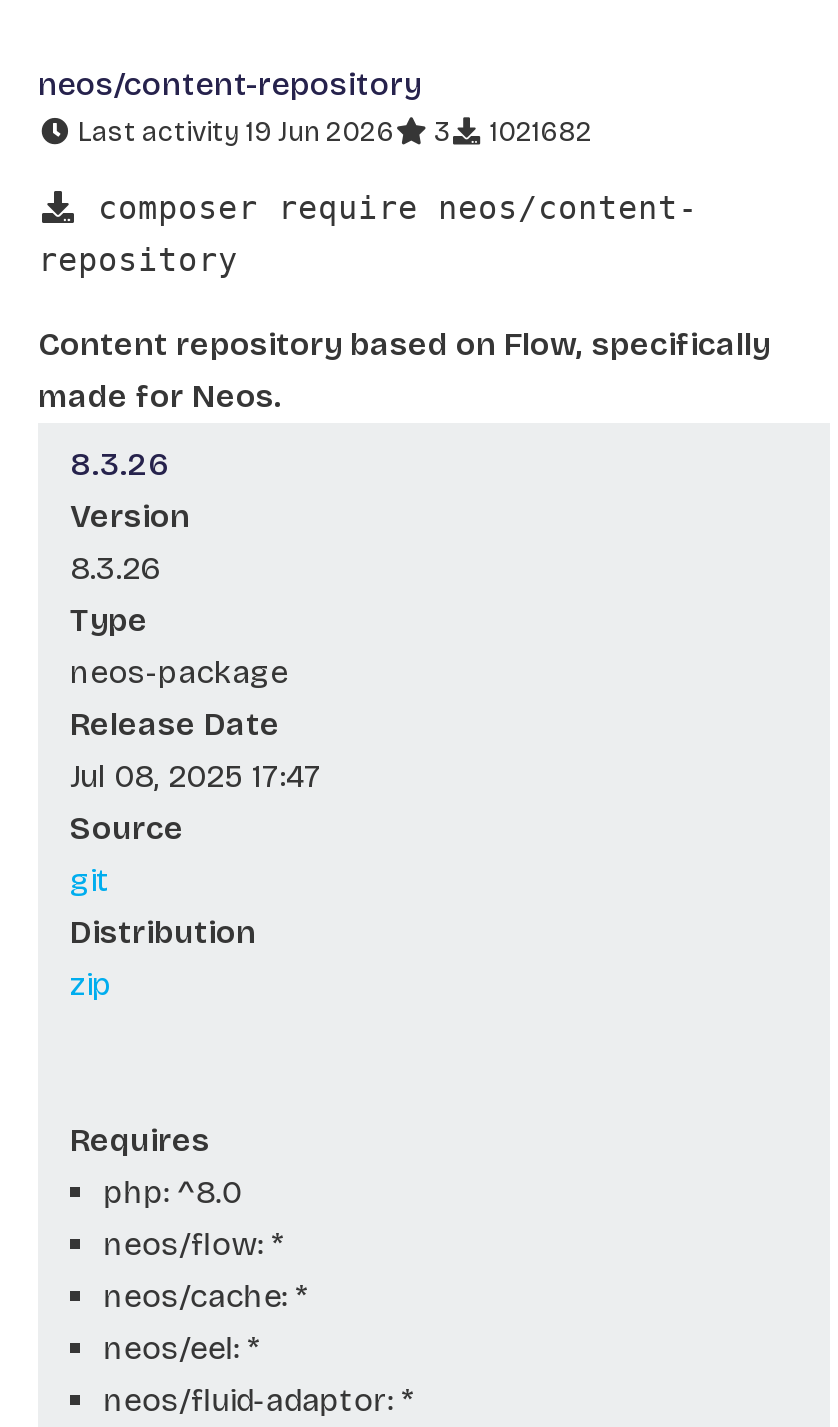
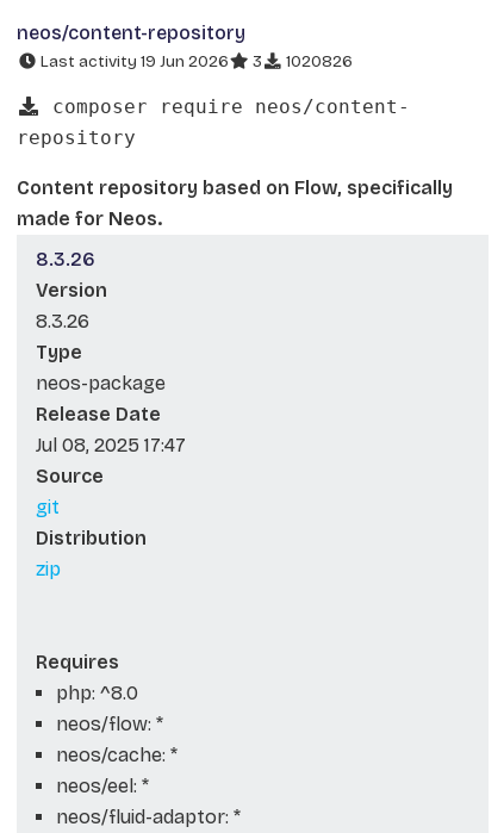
- Last activity 19 Jun 2026 3 1021682
+ Last activity 19 Jun 2026 3 1020826
